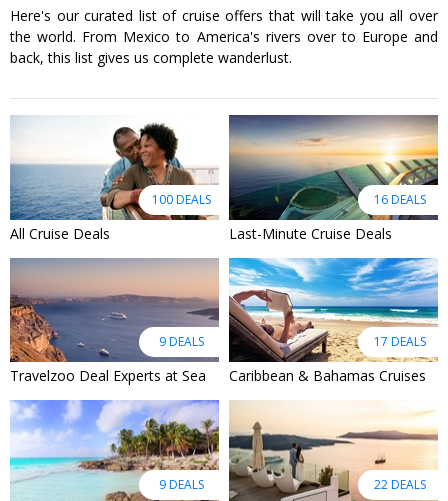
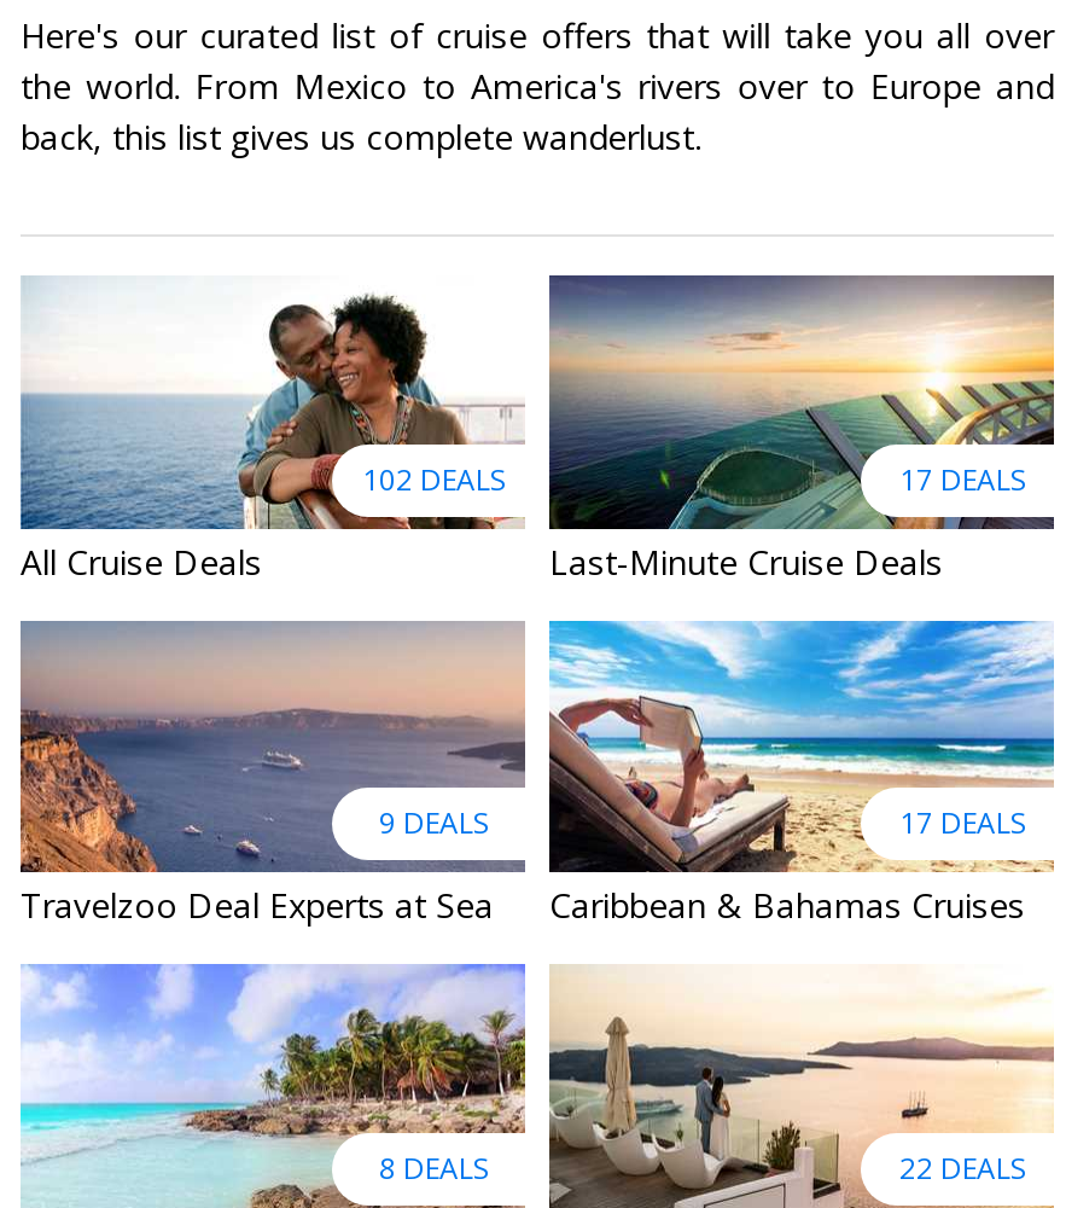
- 100 DEALS
+ 102 DEALS

- 16 DEALS
+ 17 DEALS

- 9 DEALS
+ 8 DEALS
